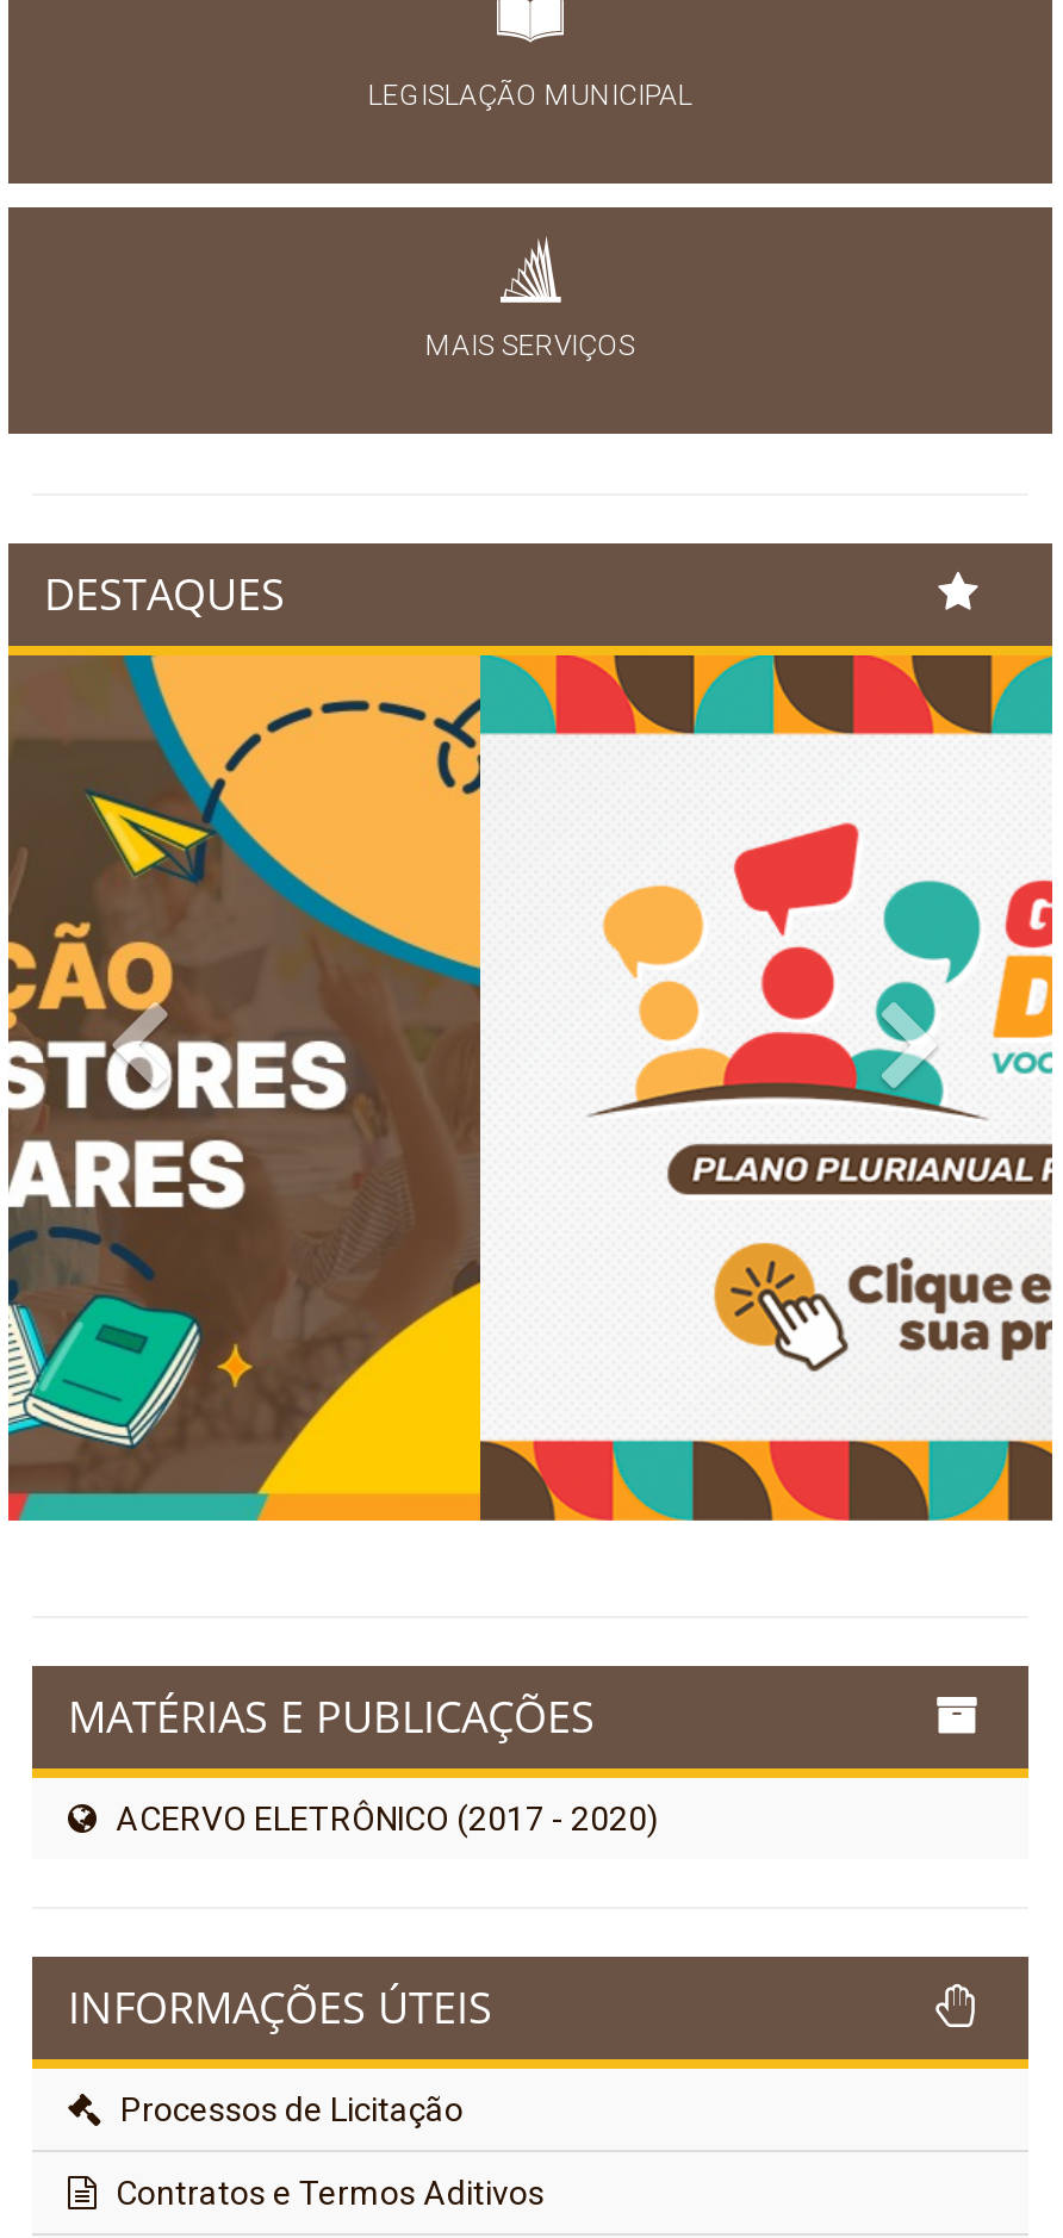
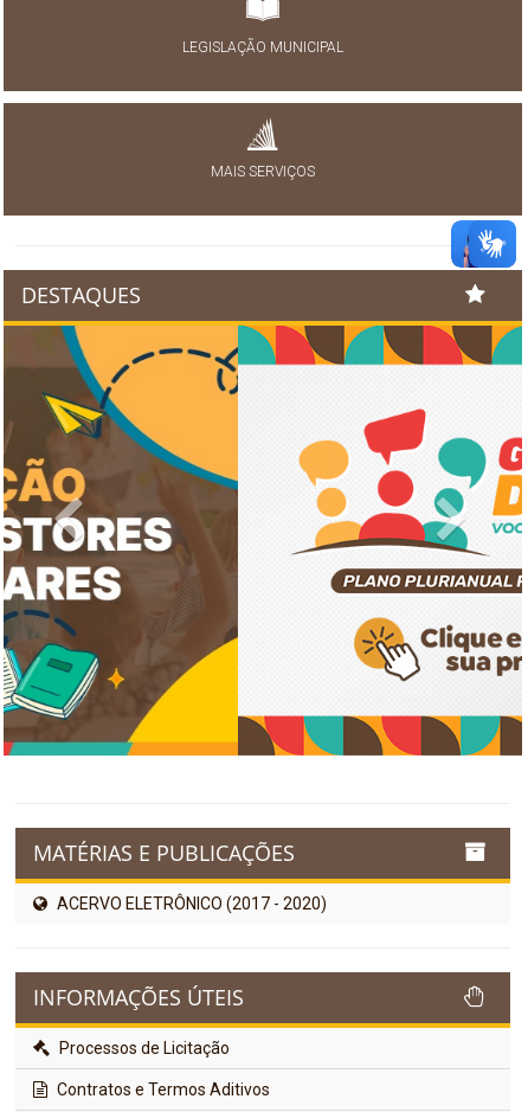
+ [image]
